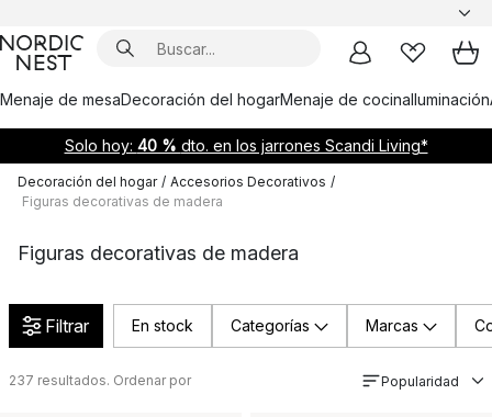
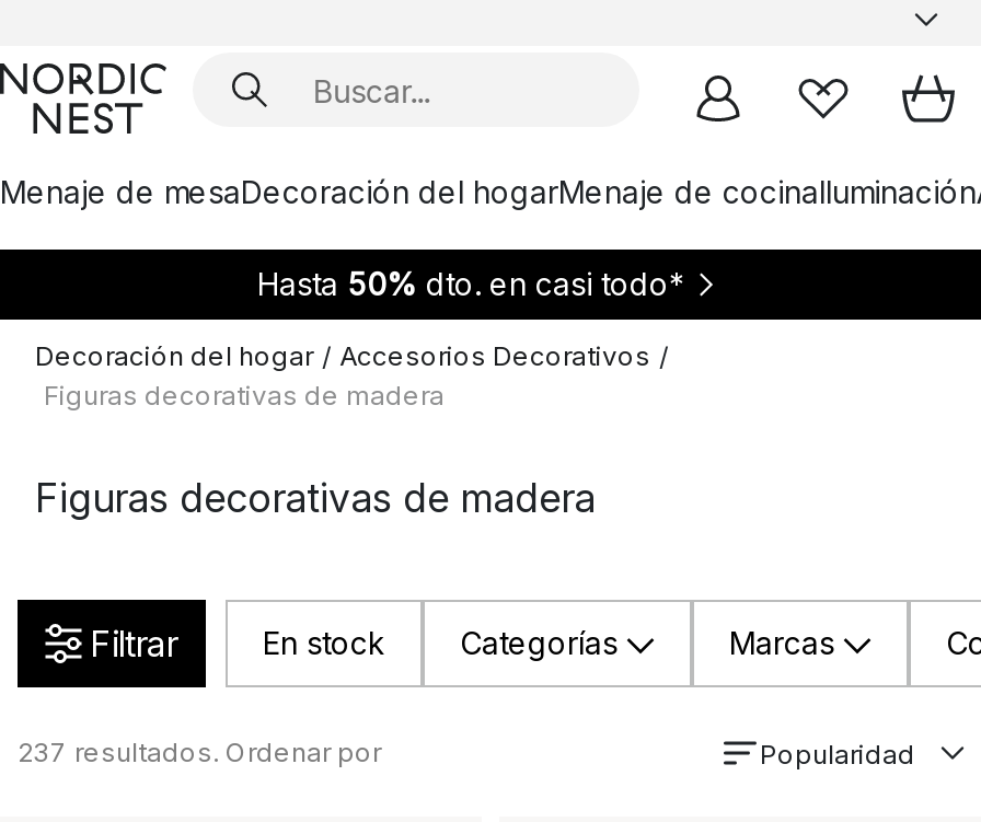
- Solo hoy: 40 % dto. en los jarrones Scandi Living*
+ Hasta 50% dto. en casi todo*
